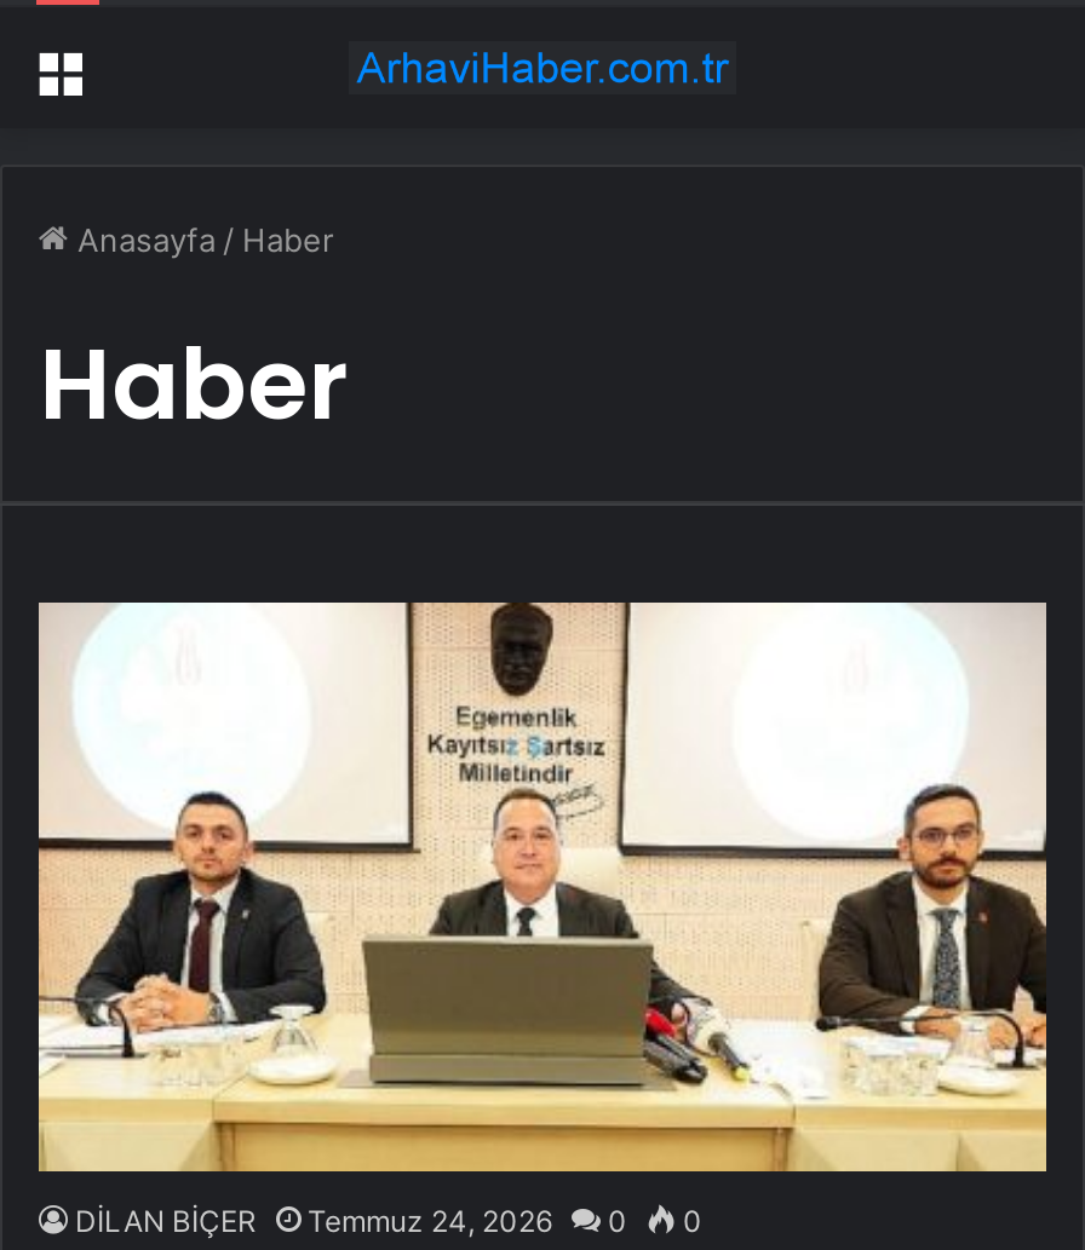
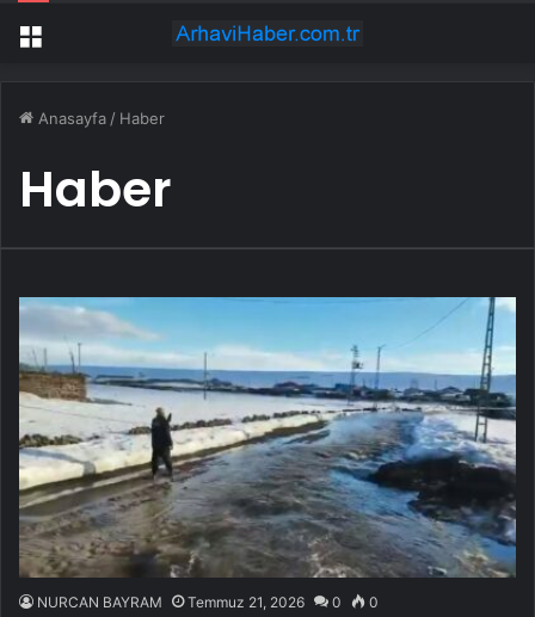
- [image]
- DİLAN BİÇER
- Temmuz 24, 2026
+ [image]
+ NURCAN BAYRAM
+ Temmuz 21, 2026
